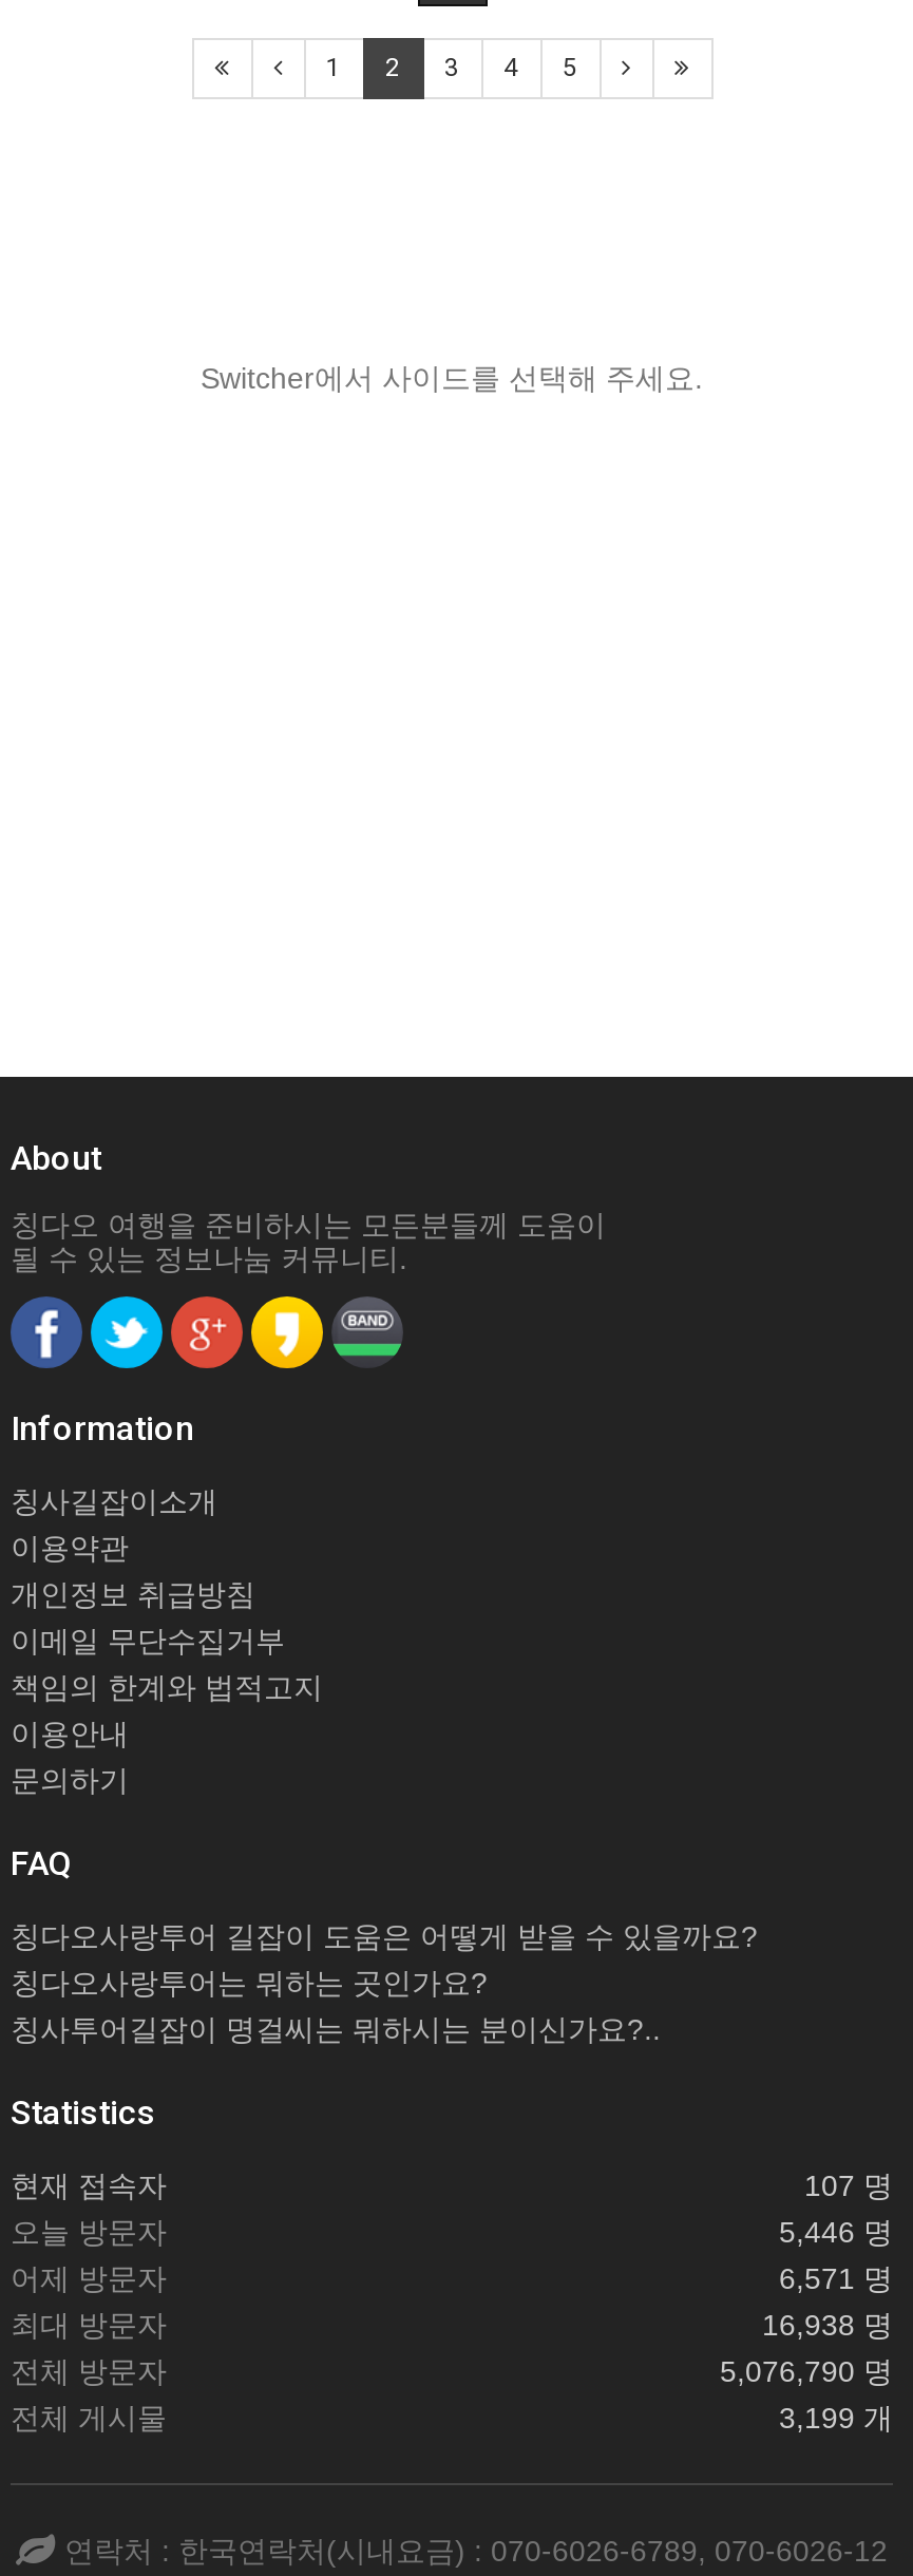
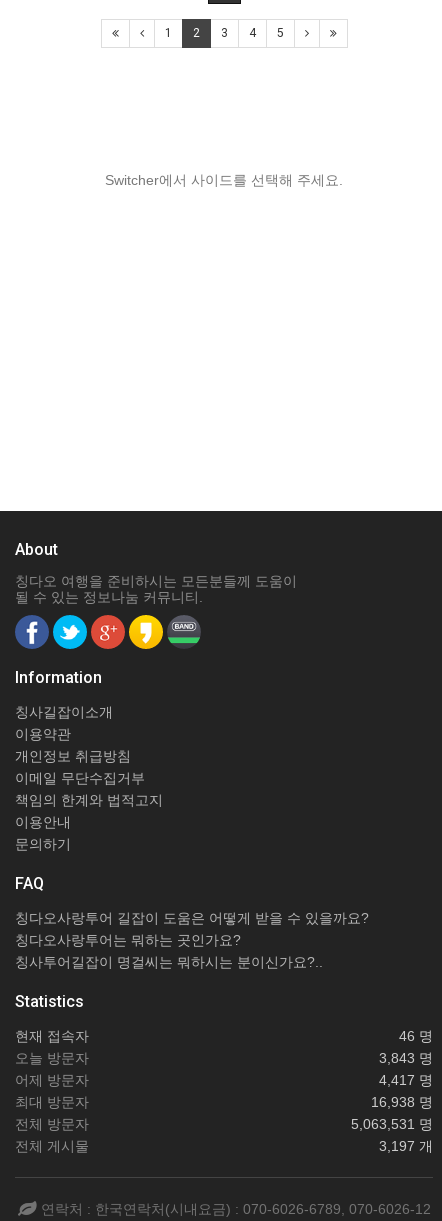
- 107 명
+ 46 명

- 5,446 명
+ 3,843 명

- 6,571 명
+ 4,417 명

- 5,076,790 명
+ 5,063,531 명

- 3,199 개
+ 3,197 개
